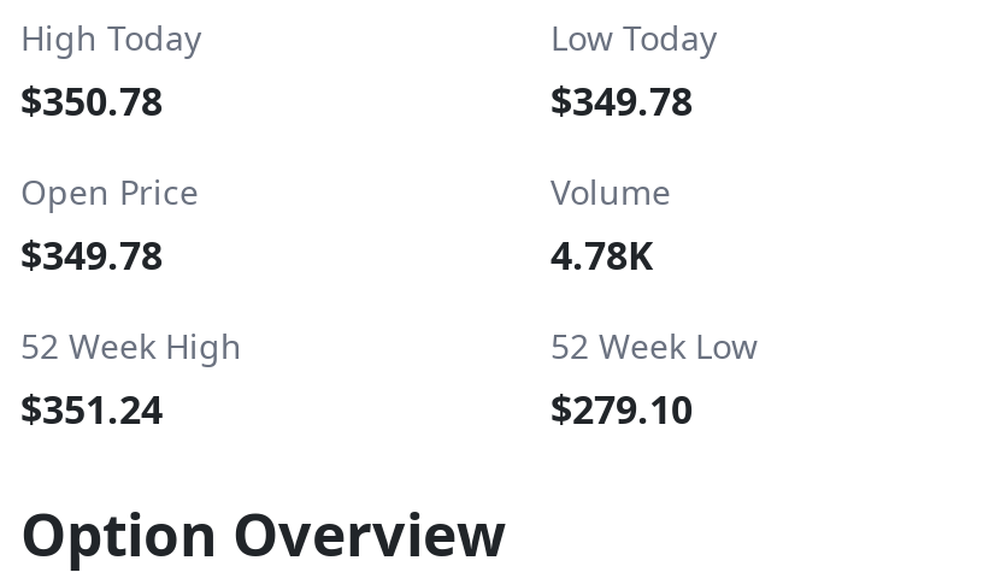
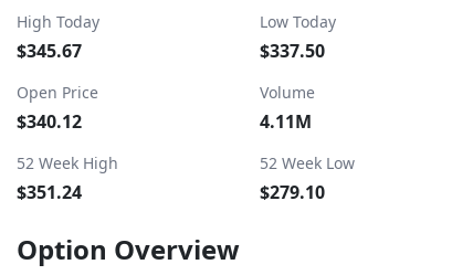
- $350.78
+ $345.67

- $349.78
+ $337.50

- $349.78
+ $340.12

- 4.78K
+ 4.11M
